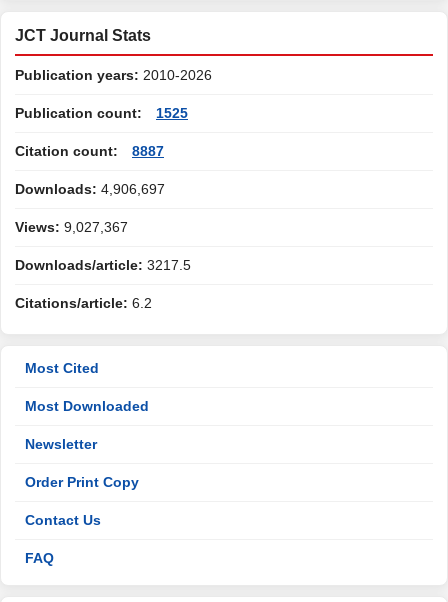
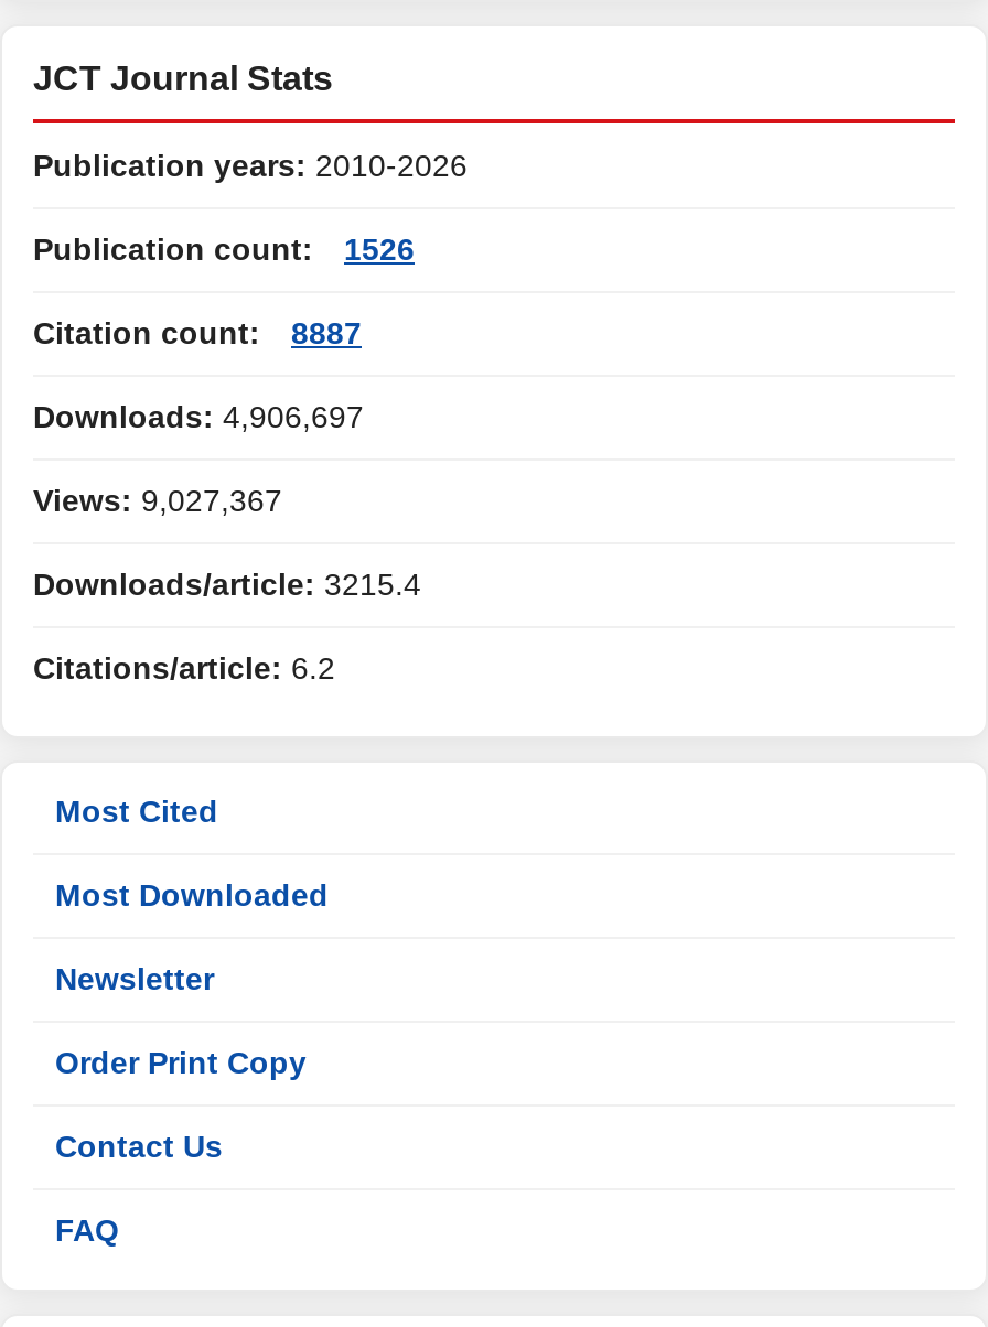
- Publication count: 1525
+ Publication count: 1526

- Downloads/article: 3217.5
+ Downloads/article: 3215.4
